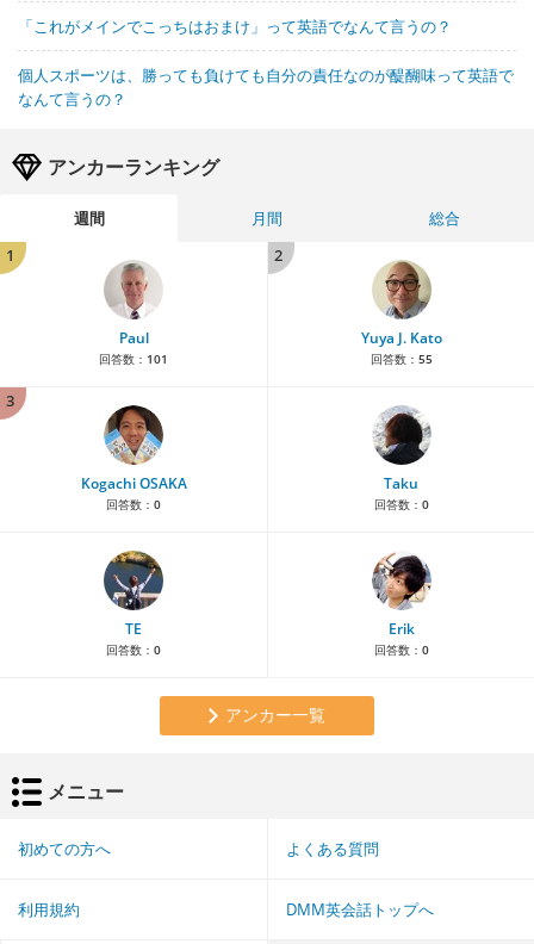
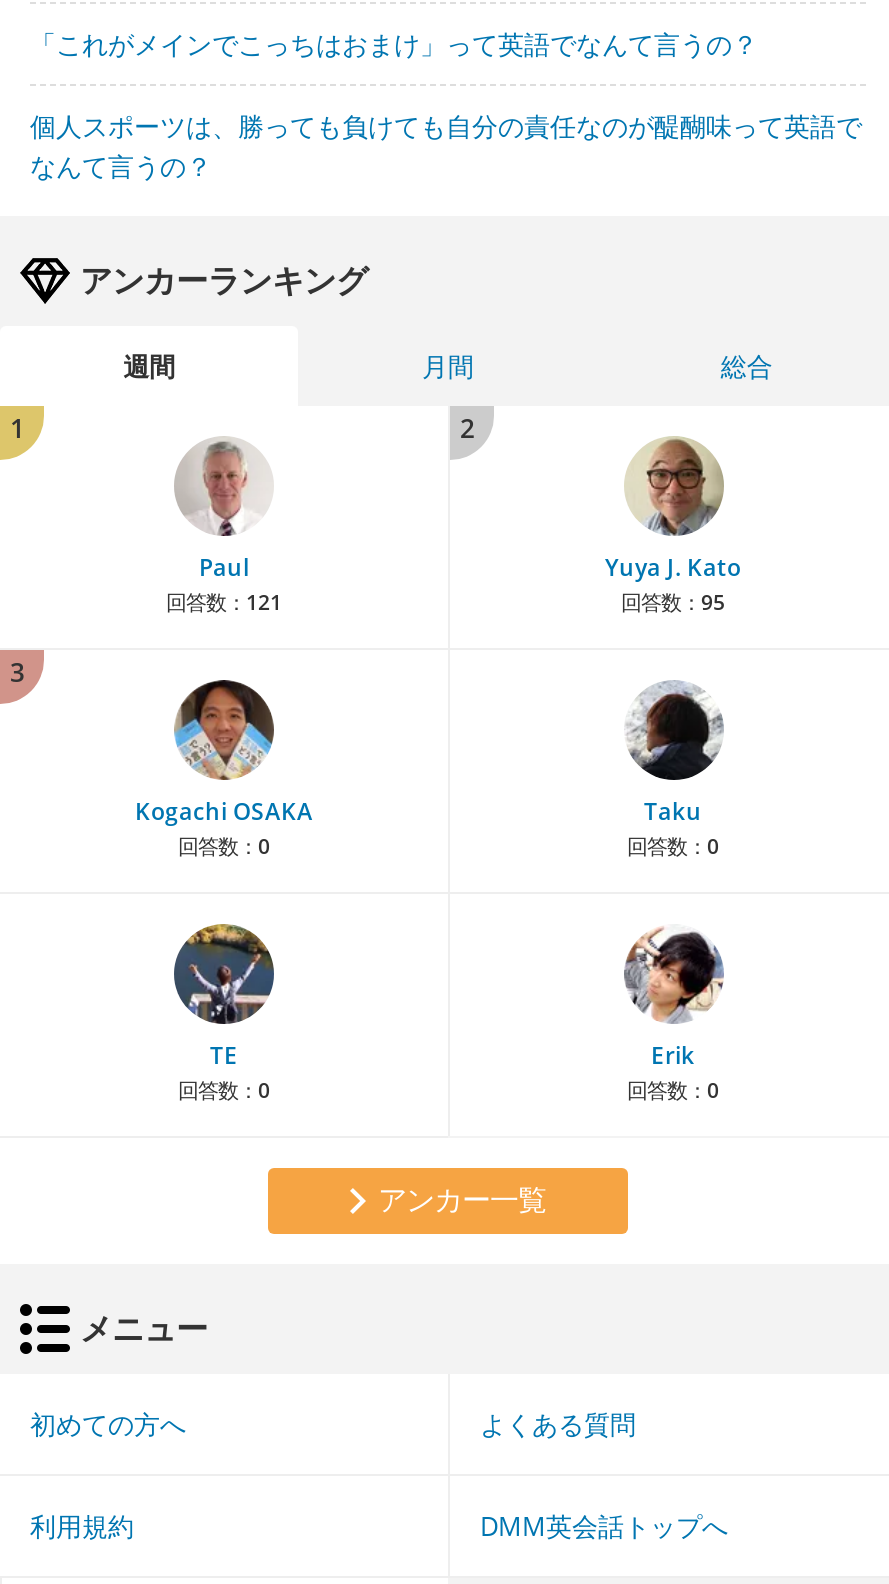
- 回答数：101
+ 回答数：121

- 回答数：55
+ 回答数：95
